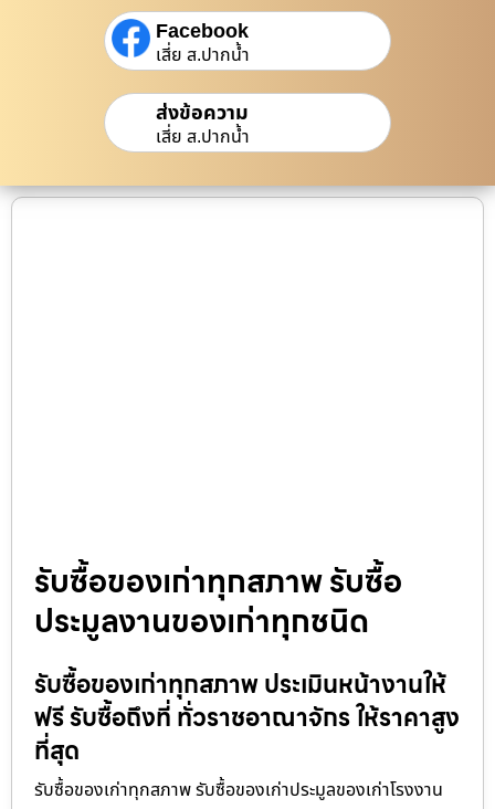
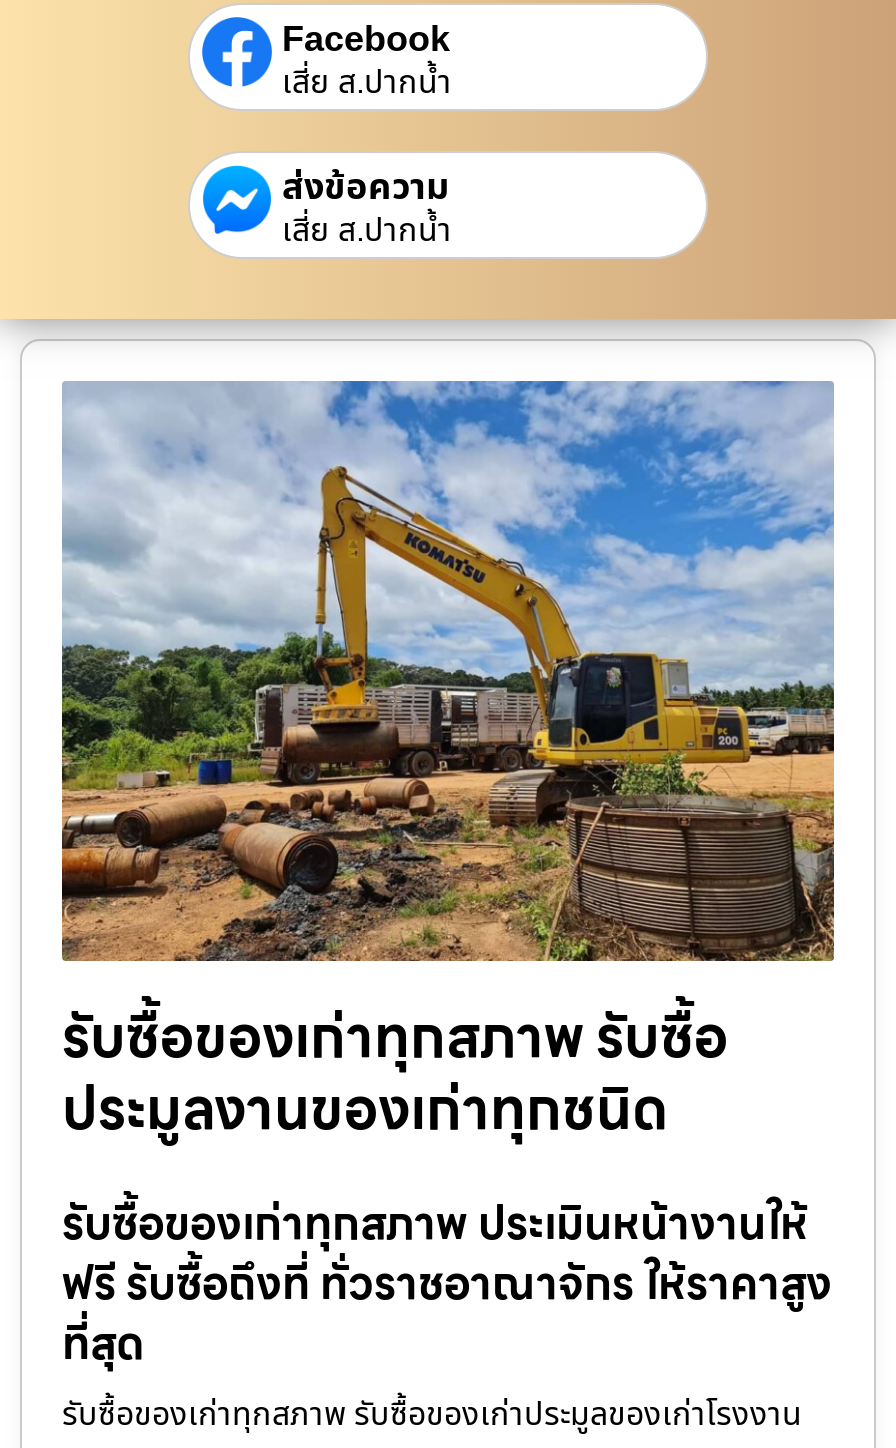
+ [image]

+ [image]
